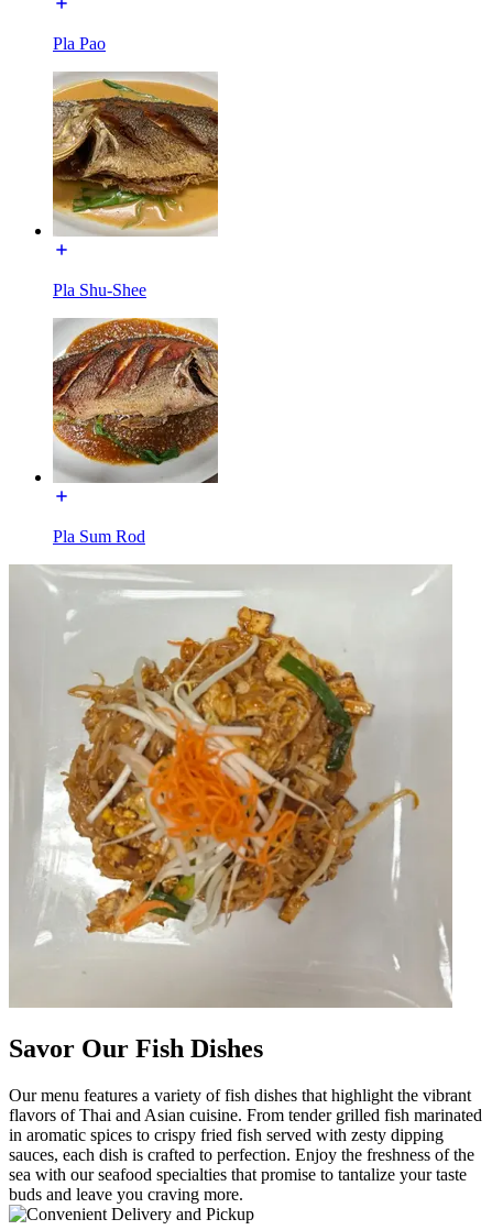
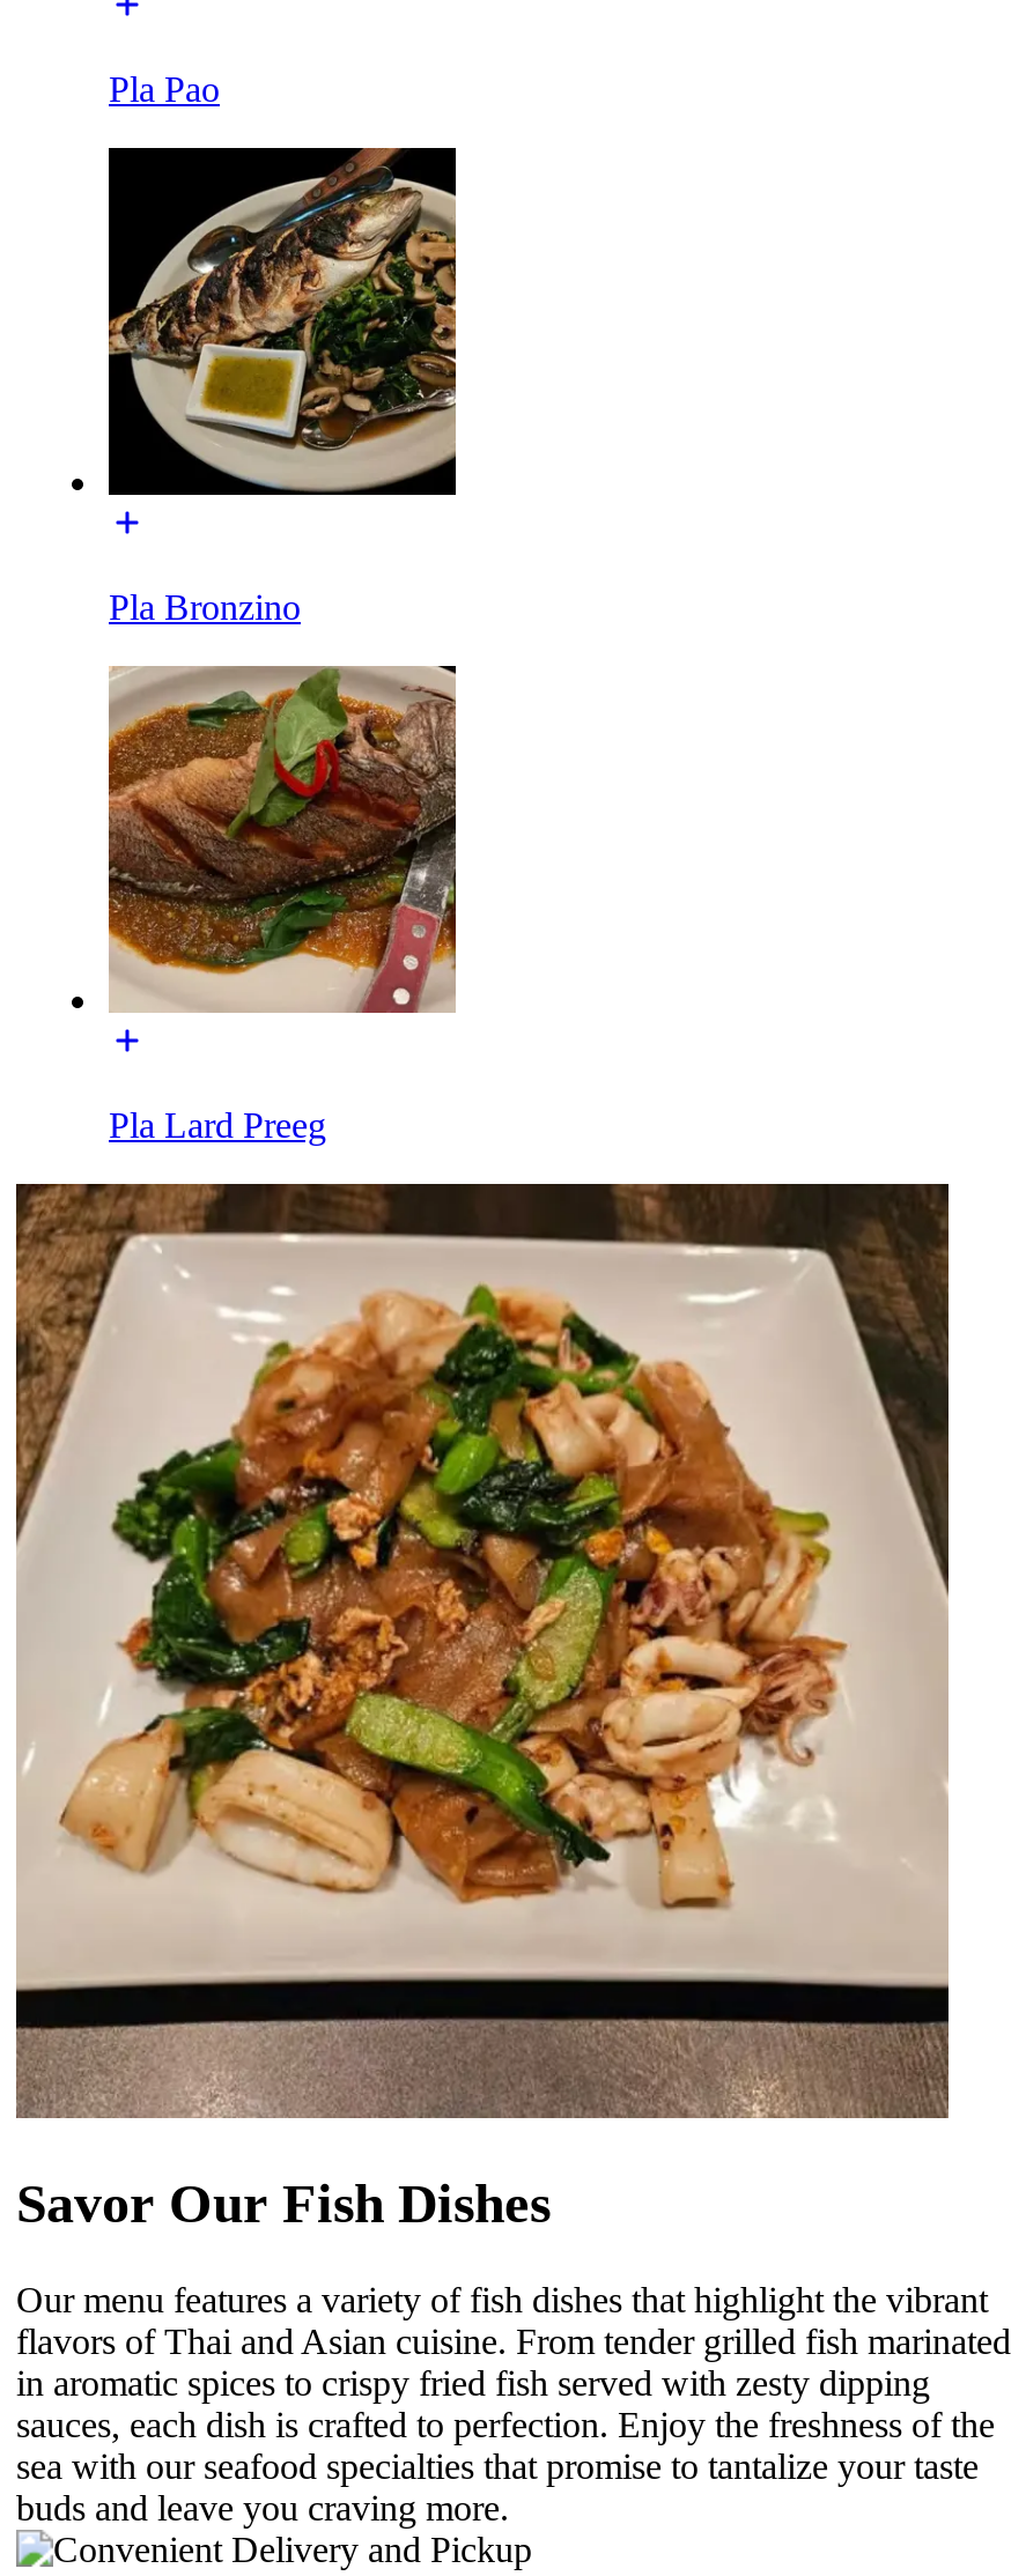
- [image]
- Pla Shu-Shee
+ [image]
+ Pla Bronzino

- [image]
- Pla Sum Rod
+ [image]
+ Pla Lard Preeg

- [image]
+ [image]
